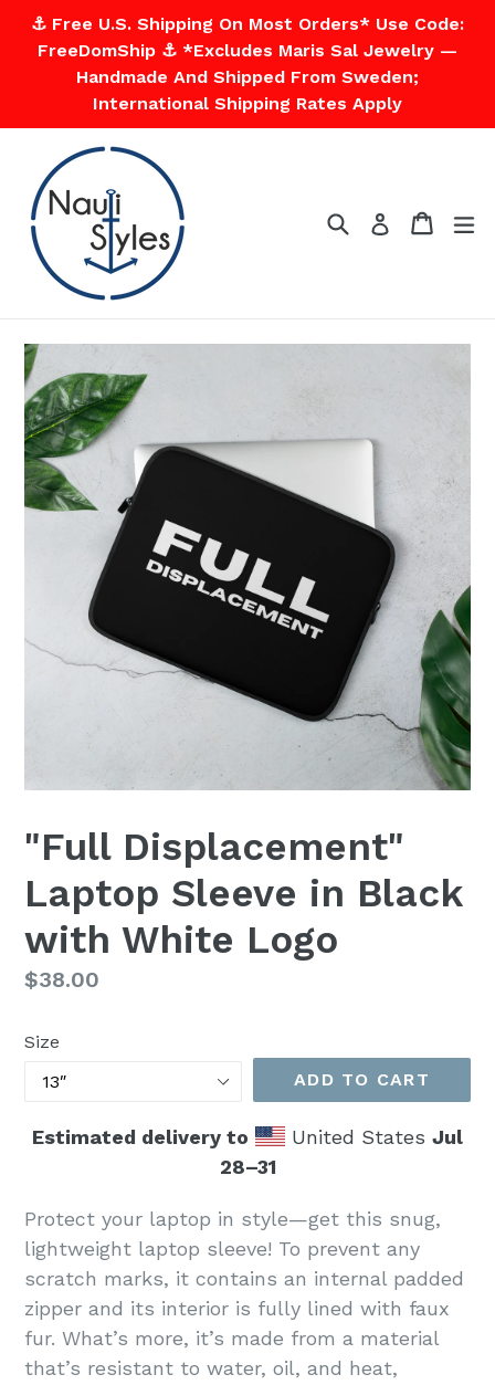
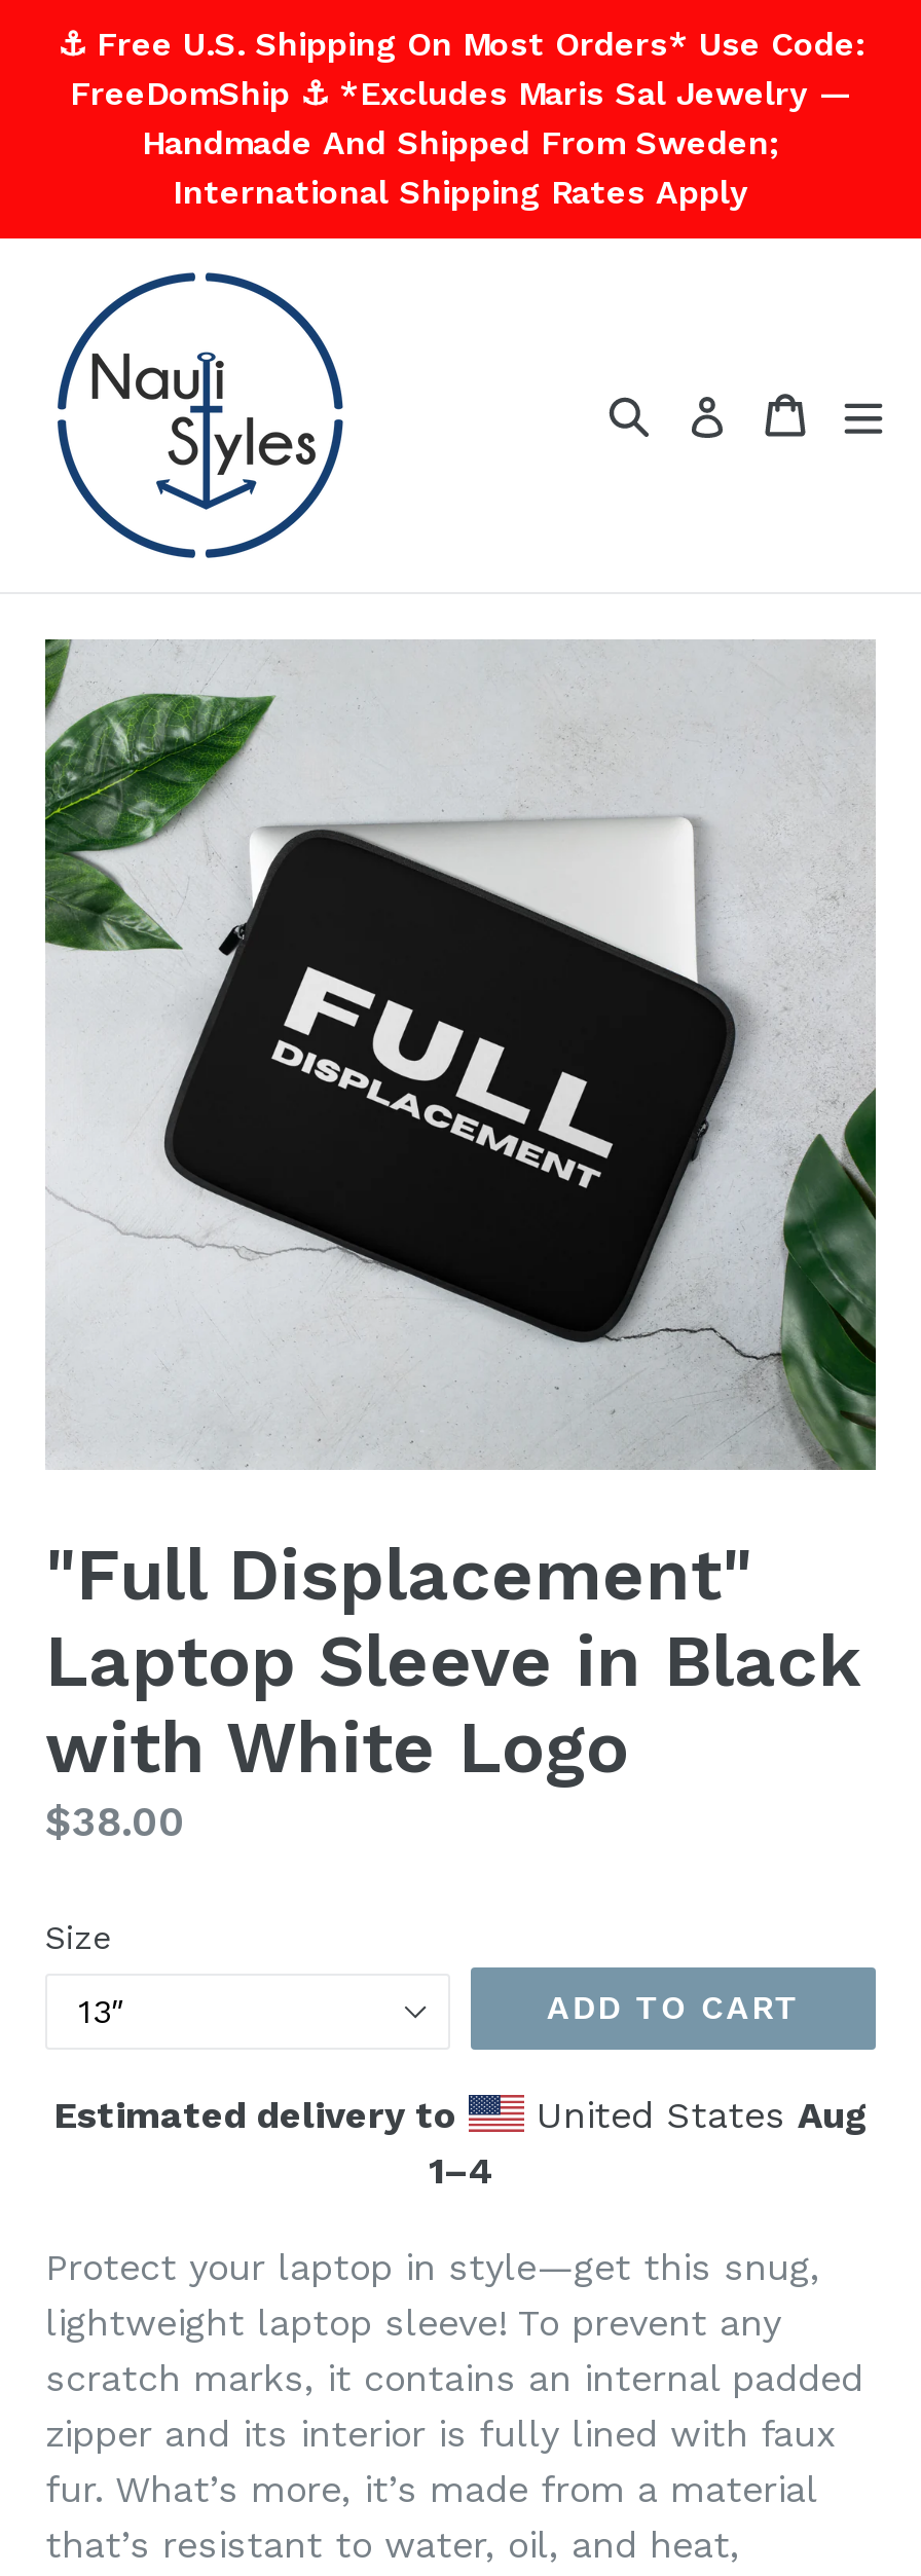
- United States Jul
+ United States Aug

- 28–31
+ 1–4
